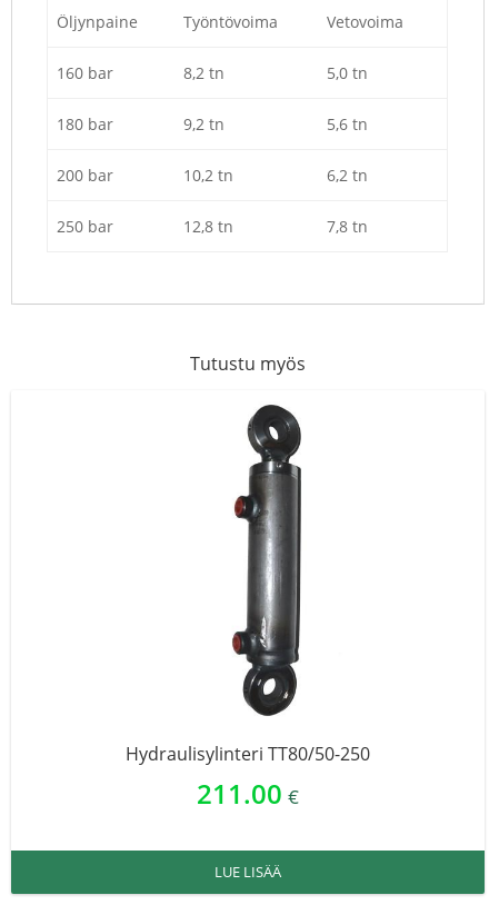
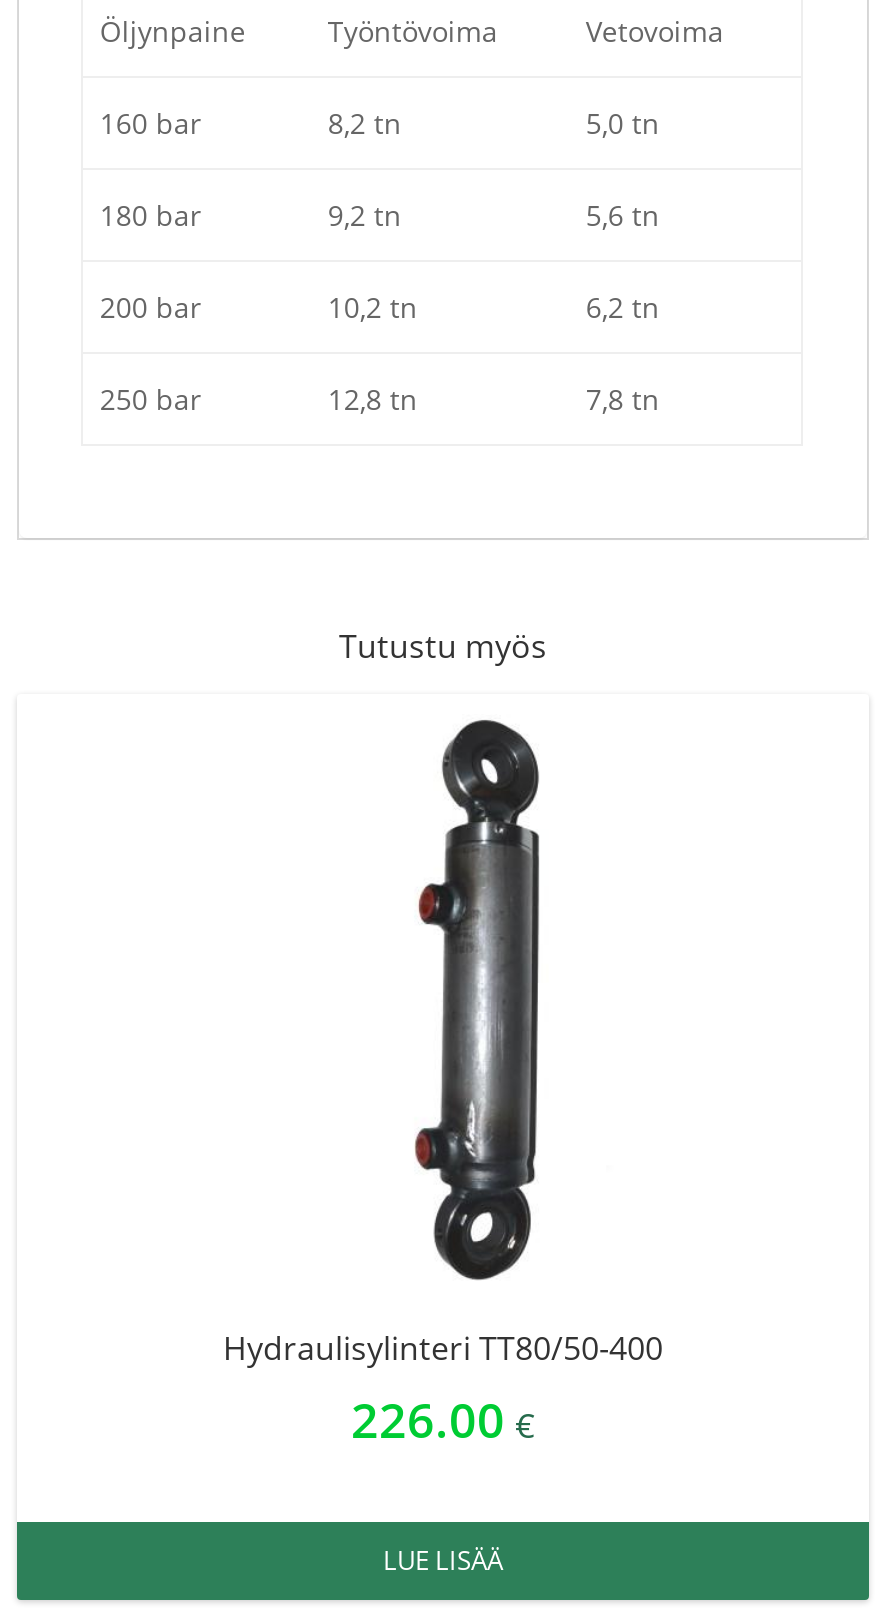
- Hydraulisylinteri TT80/50-250
+ Hydraulisylinteri TT80/50-400

- 211.00 €
+ 226.00 €
